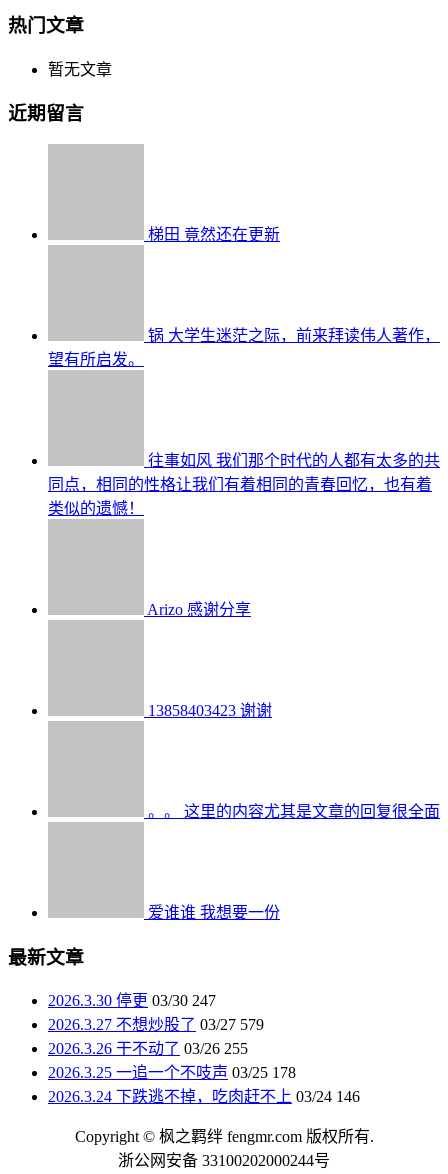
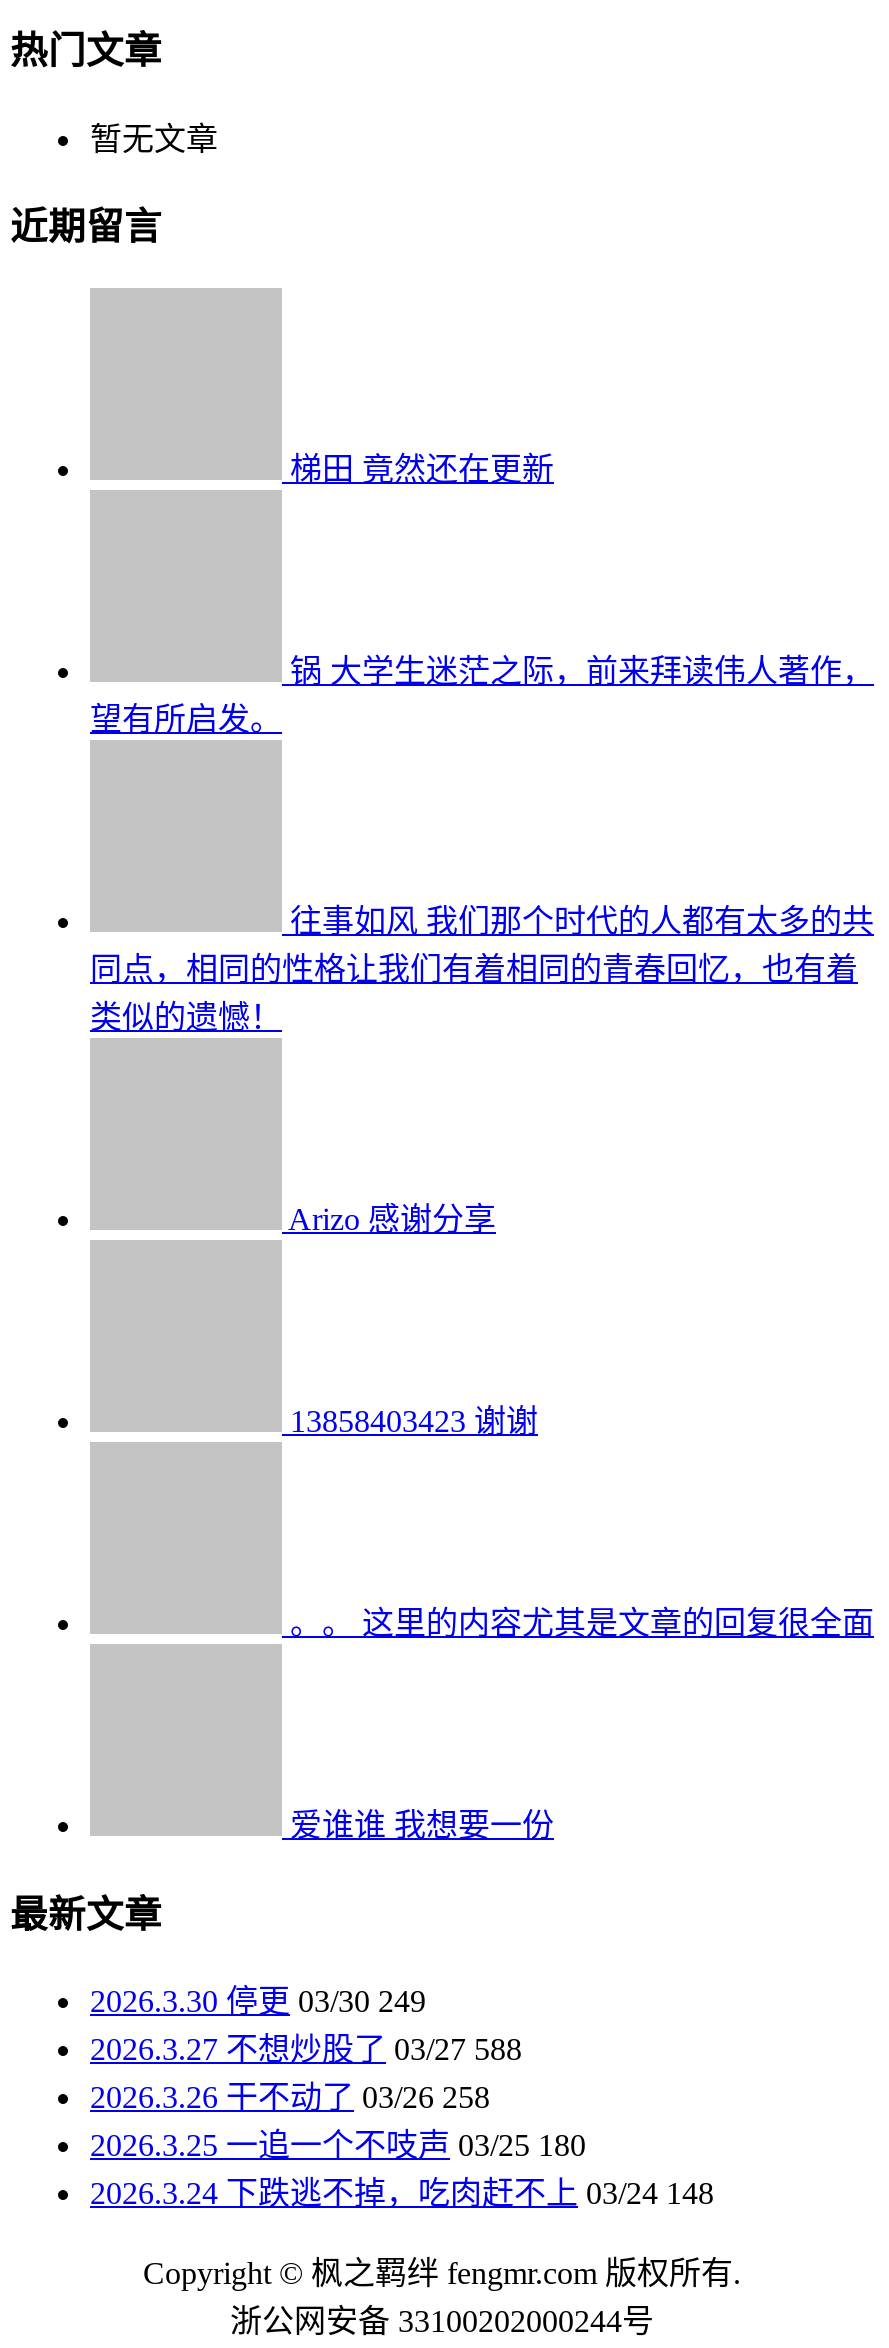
- 2026.3.30 停更 03/30 247
+ 2026.3.30 停更 03/30 249

- 2026.3.27 不想炒股了 03/27 579
+ 2026.3.27 不想炒股了 03/27 588

- 2026.3.26 干不动了 03/26 255
+ 2026.3.26 干不动了 03/26 258

- 2026.3.25 一追一个不吱声 03/25 178
+ 2026.3.25 一追一个不吱声 03/25 180

- 2026.3.24 下跌逃不掉，吃肉赶不上 03/24 146
+ 2026.3.24 下跌逃不掉，吃肉赶不上 03/24 148
